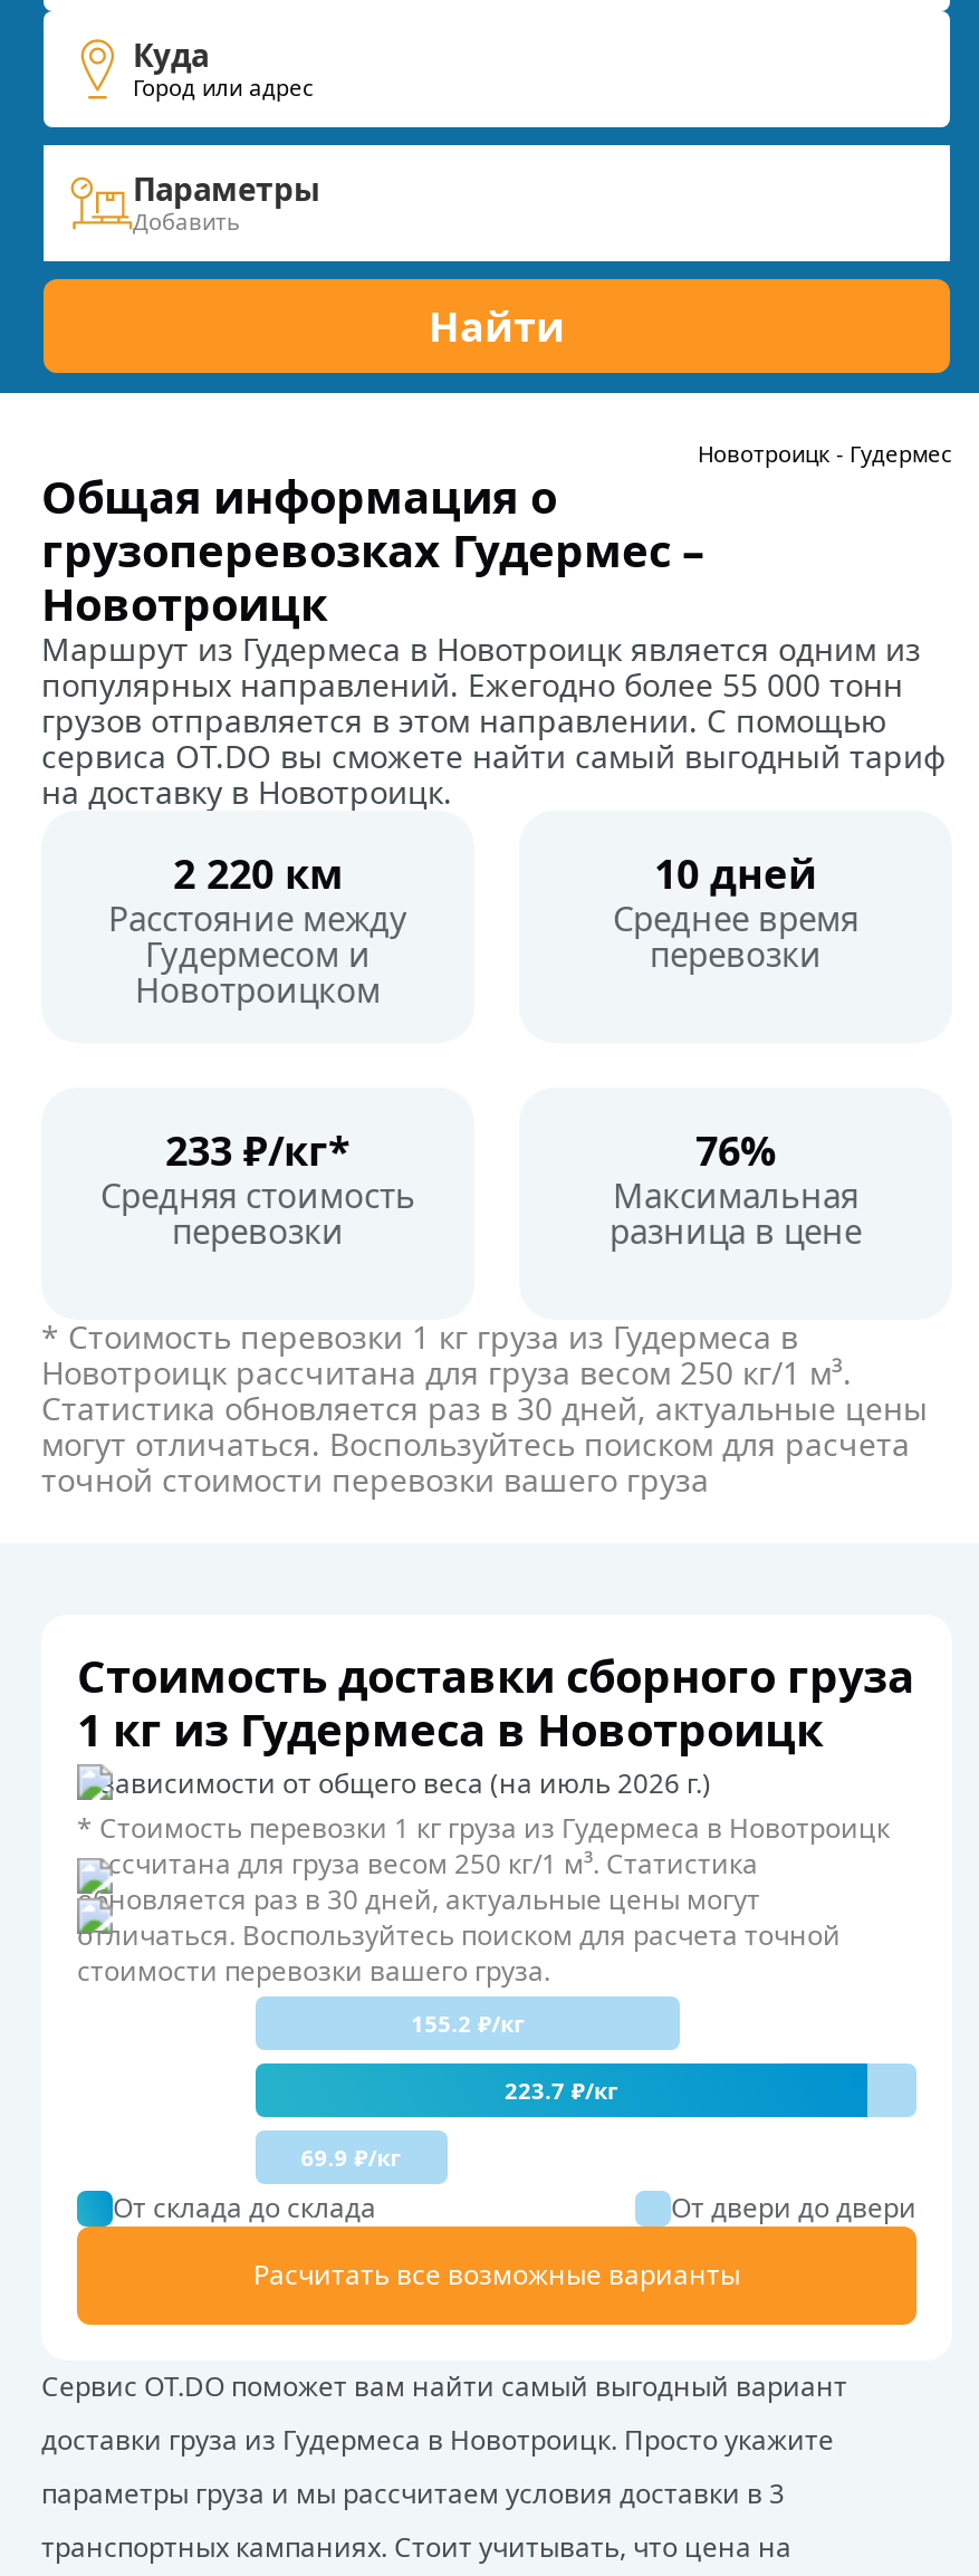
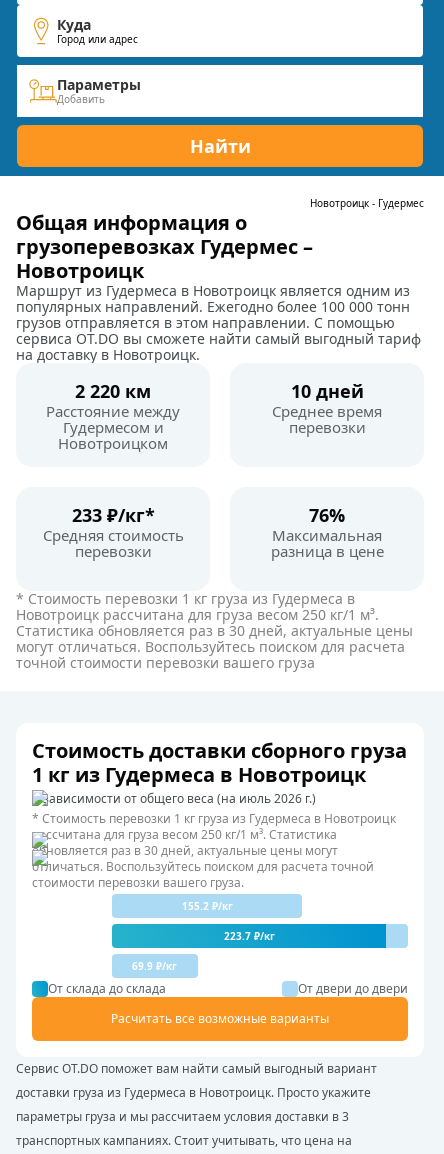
- популярных направлений. Ежегодно более 55 000 тонн
+ популярных направлений. Ежегодно более 100 000 тонн
